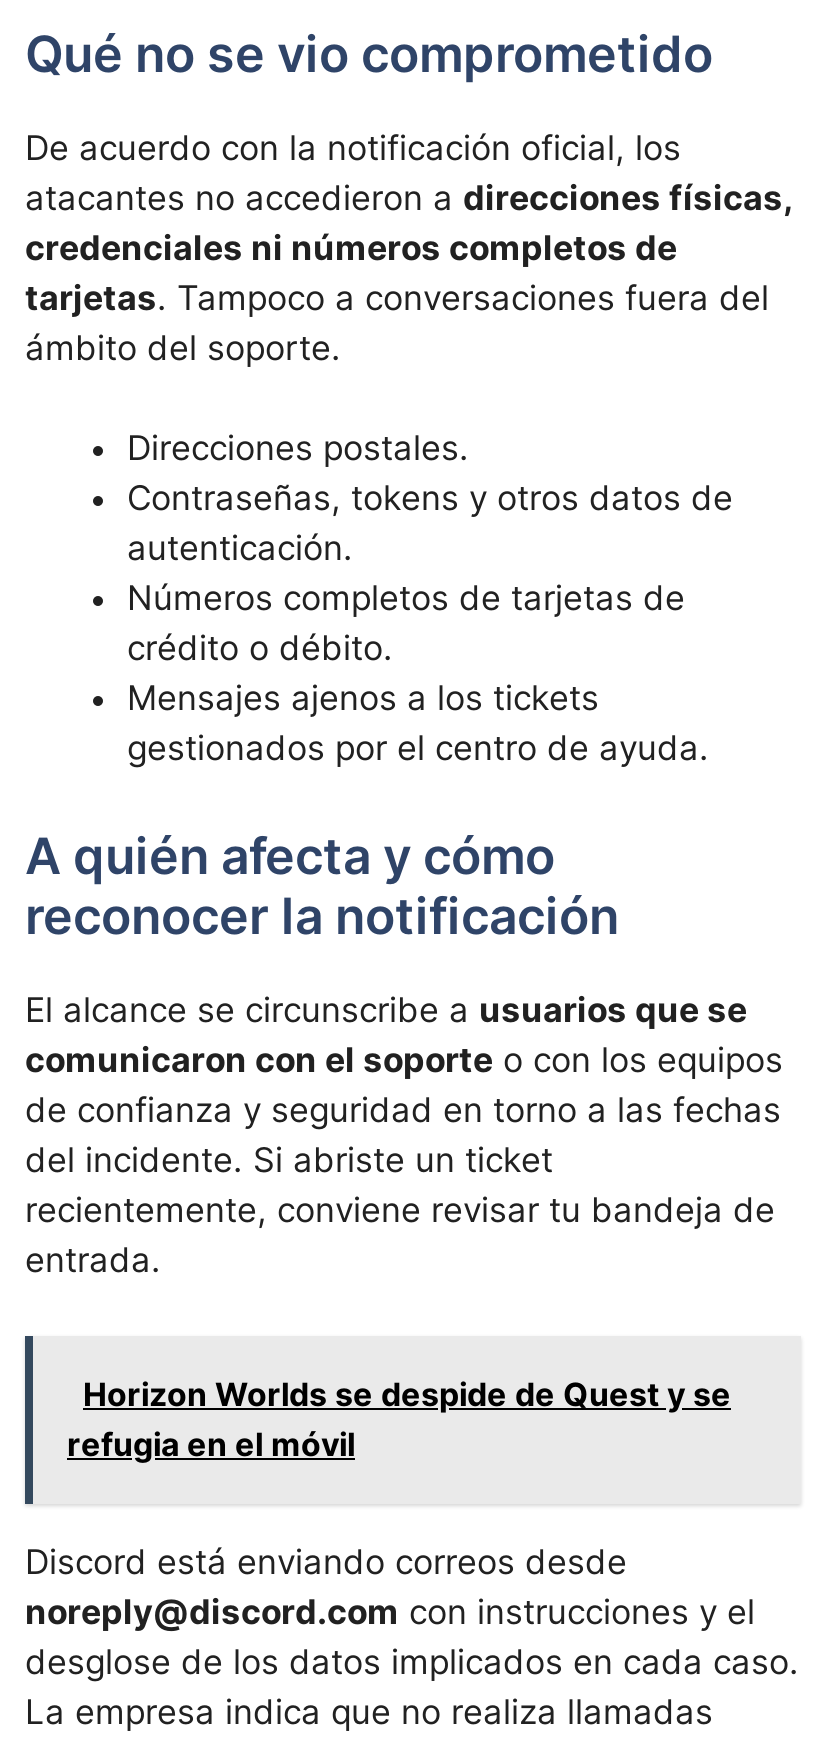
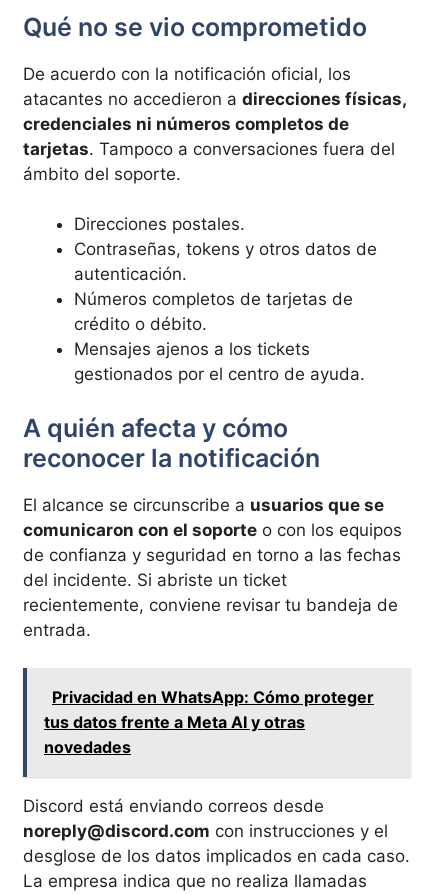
- Horizon Worlds se despide de Quest y se
- refugia en el móvil
+ Privacidad en WhatsApp: Cómo proteger
+ tus datos frente a Meta AI y otras
+ novedades
